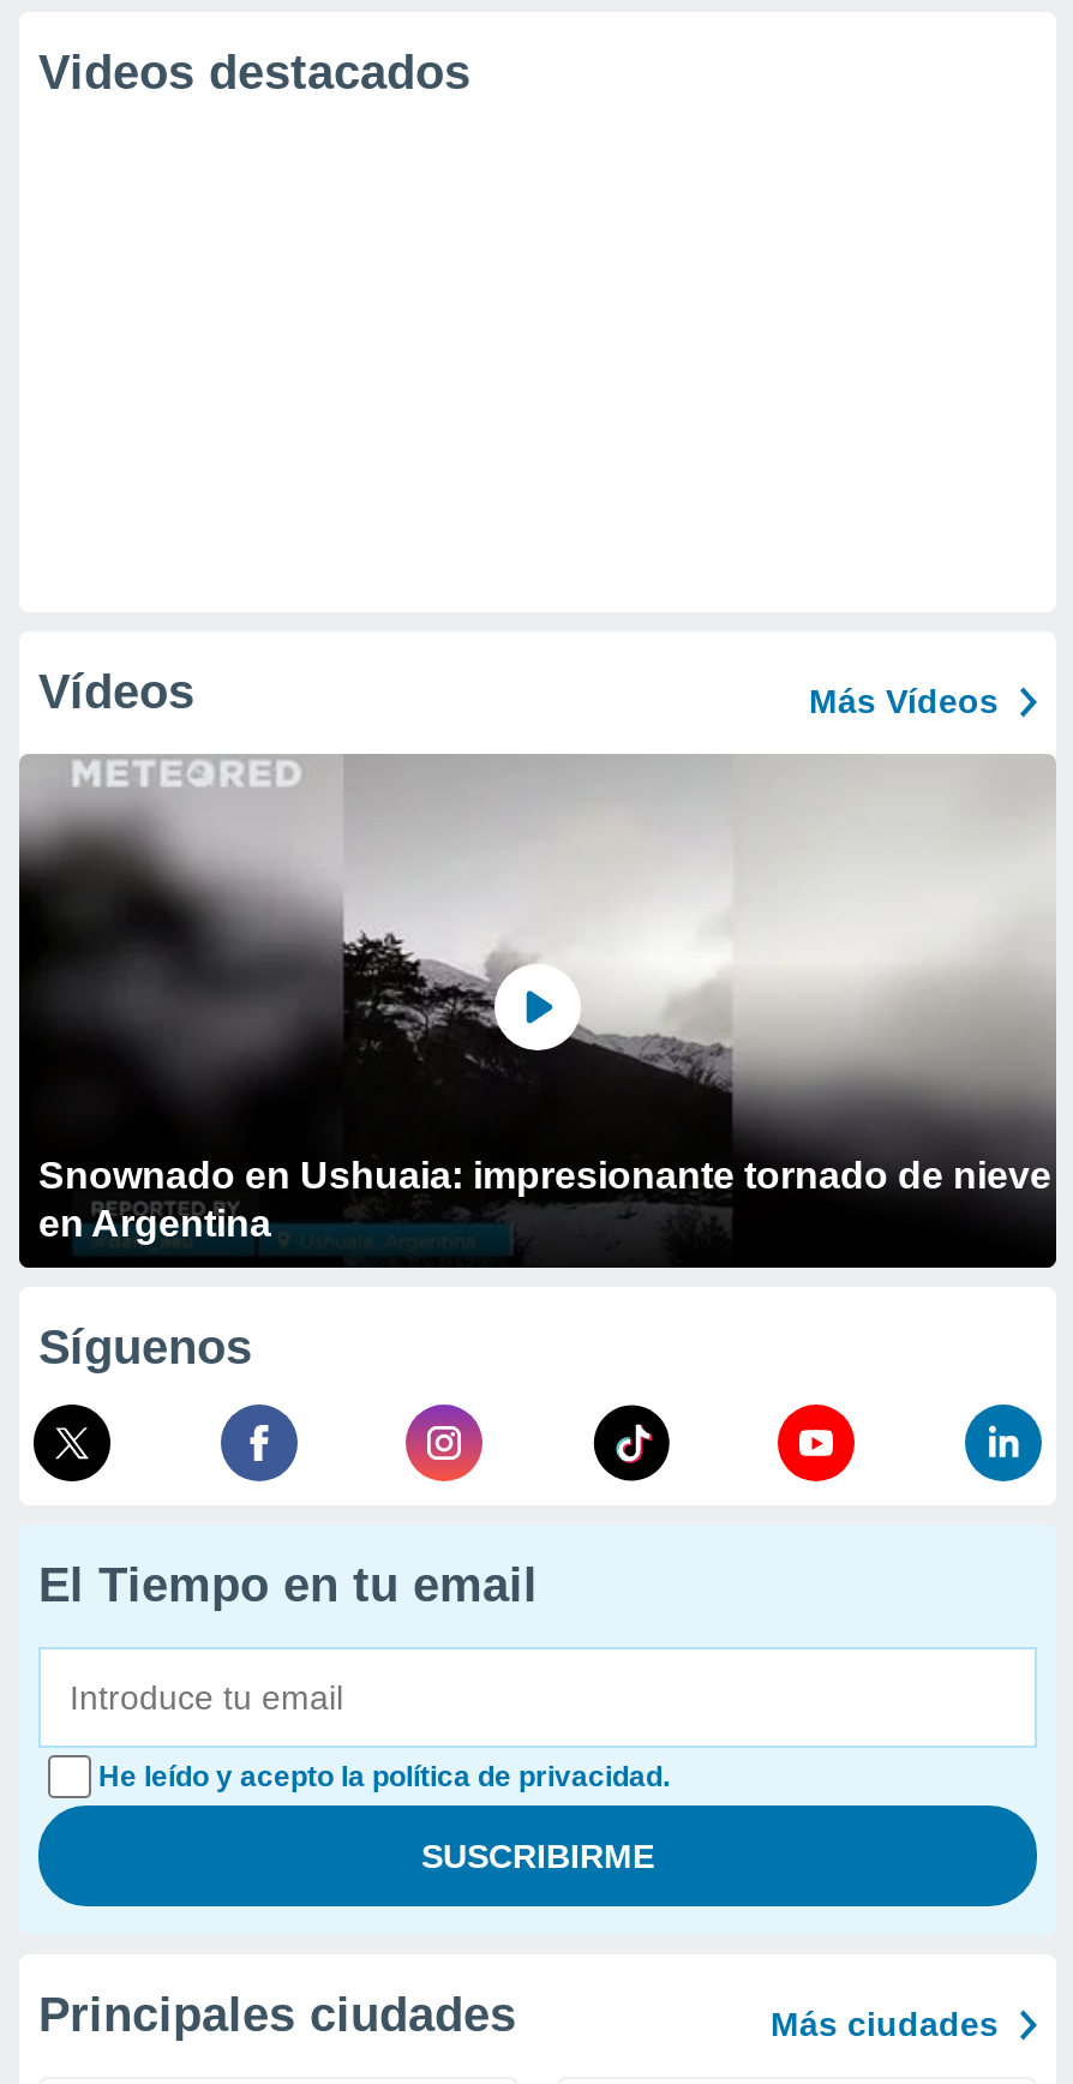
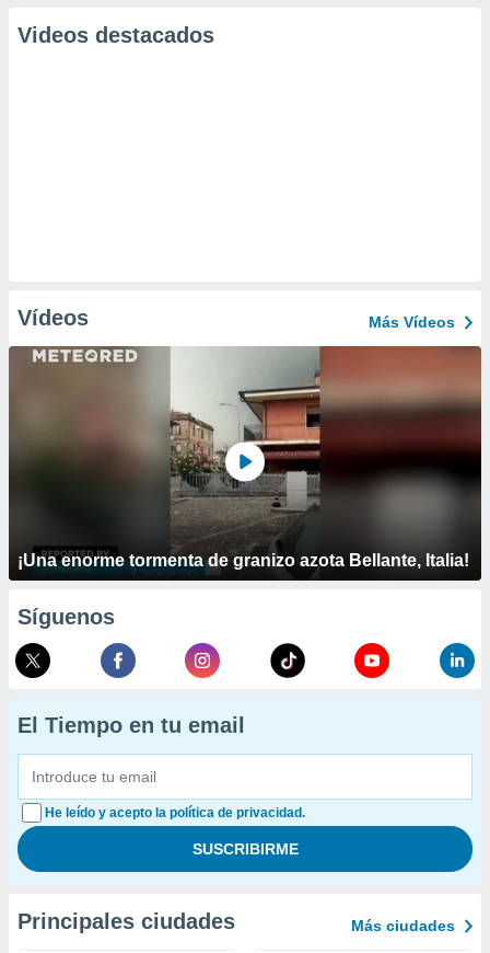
- [image]
- Snownado en Ushuaia: impresionante tornado de nieve
- en Argentina
+ [image]
+ ¡Una enorme tormenta de granizo azota Bellante, Italia!
